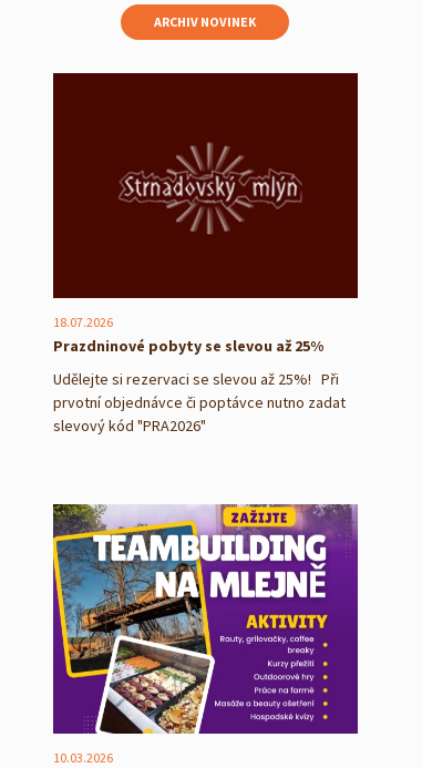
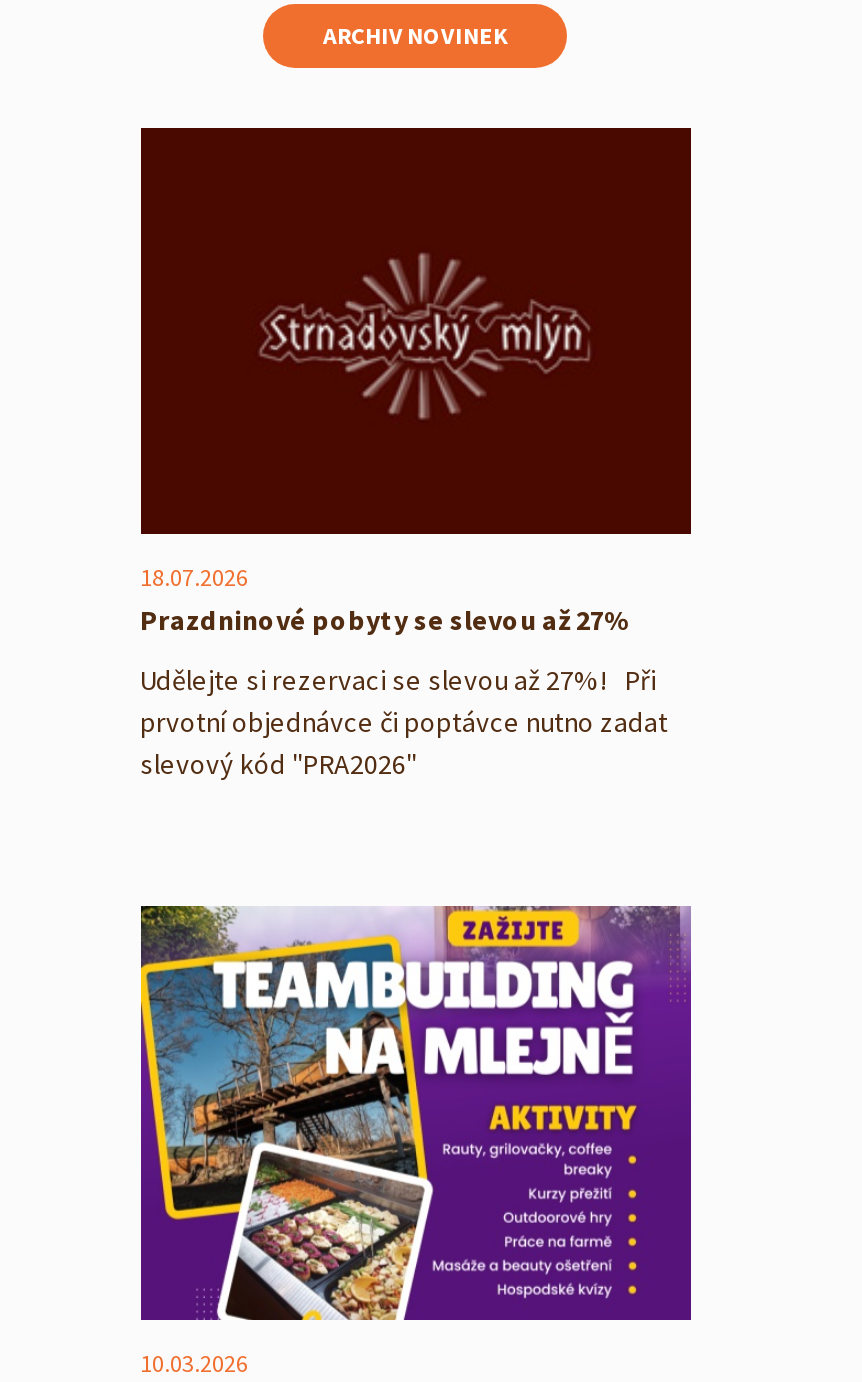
- Prazdninové pobyty se slevou až 25%
+ Prazdninové pobyty se slevou až 27%

- Udělejte si rezervaci se slevou až 25%! Při
+ Udělejte si rezervaci se slevou až 27%! Při
